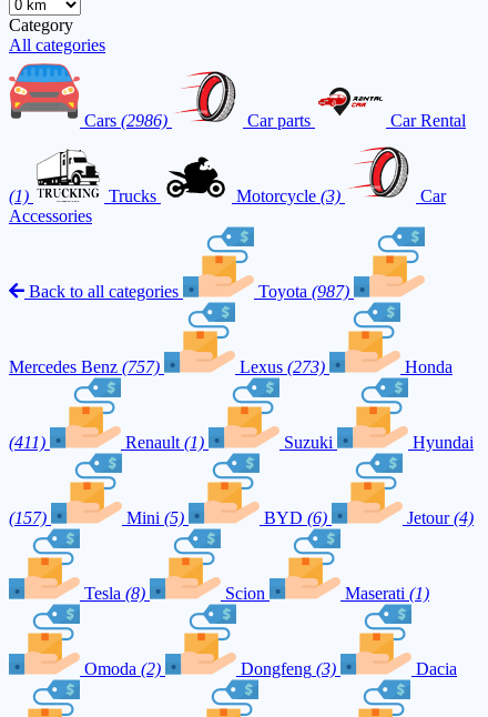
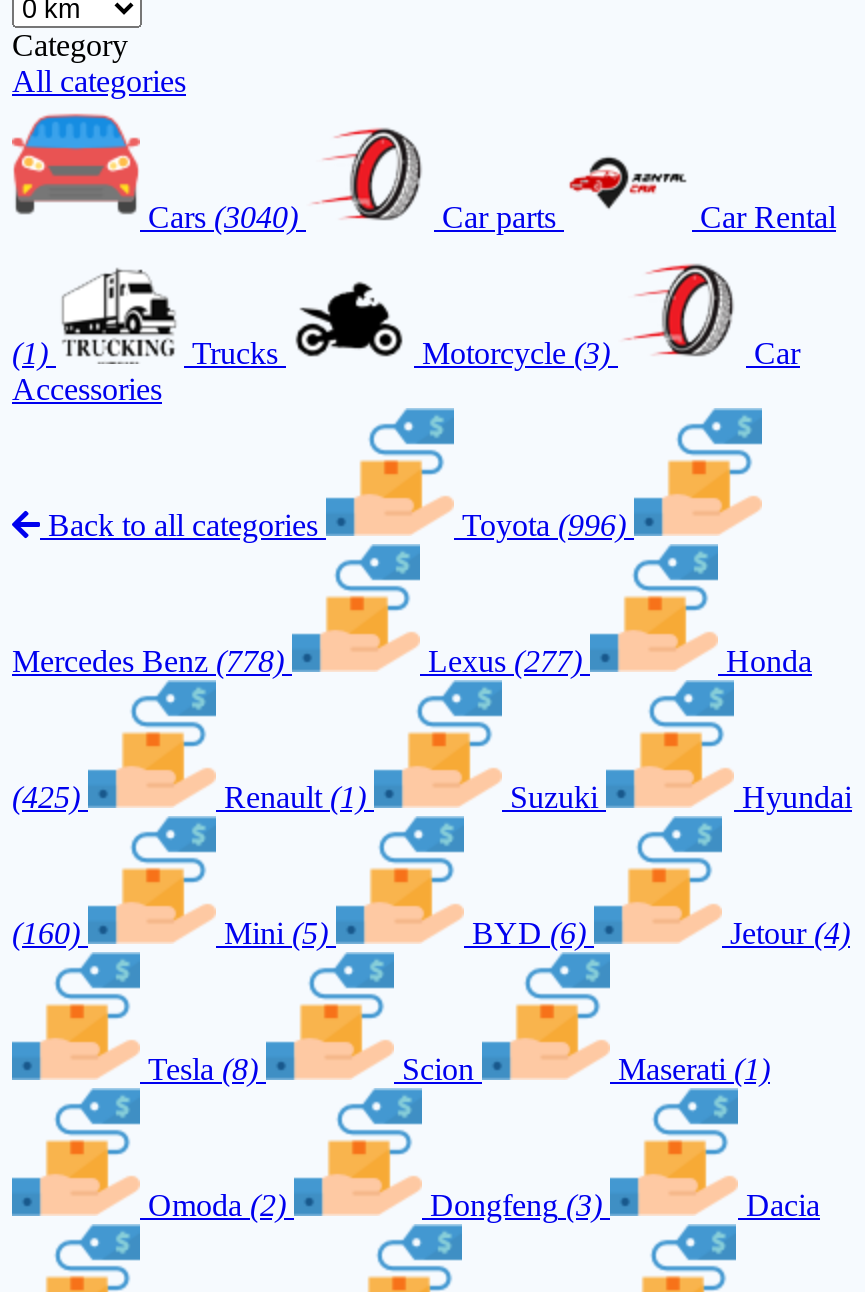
- Cars (2986)
+ Cars (3040)

- Toyota (987)
+ Toyota (996)

- Mercedes Benz (757)
+ Mercedes Benz (778)

- Lexus (273)
+ Lexus (277)

- (411)
+ (425)

- (157)
+ (160)
